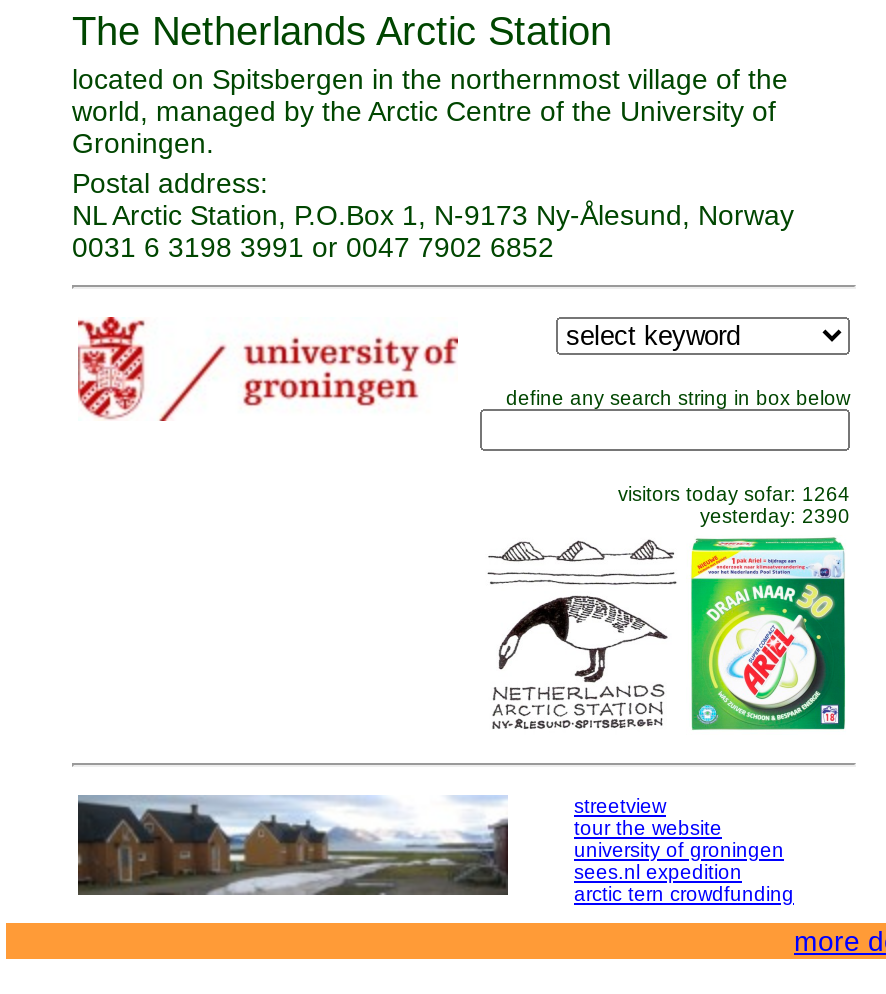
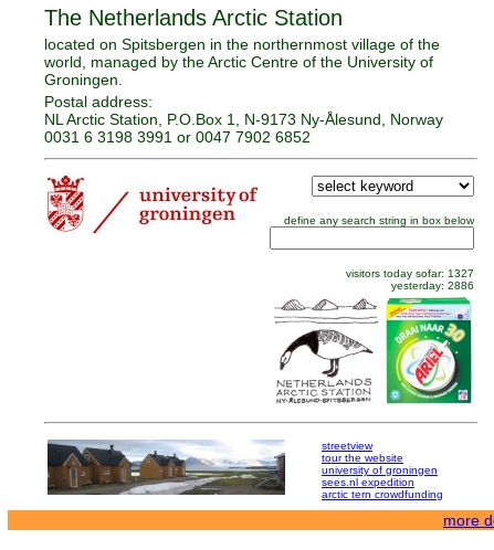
- visitors today sofar: 1264
+ visitors today sofar: 1327

- yesterday: 2390
+ yesterday: 2886
